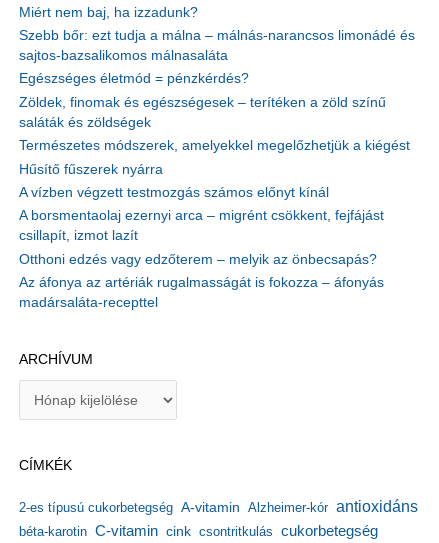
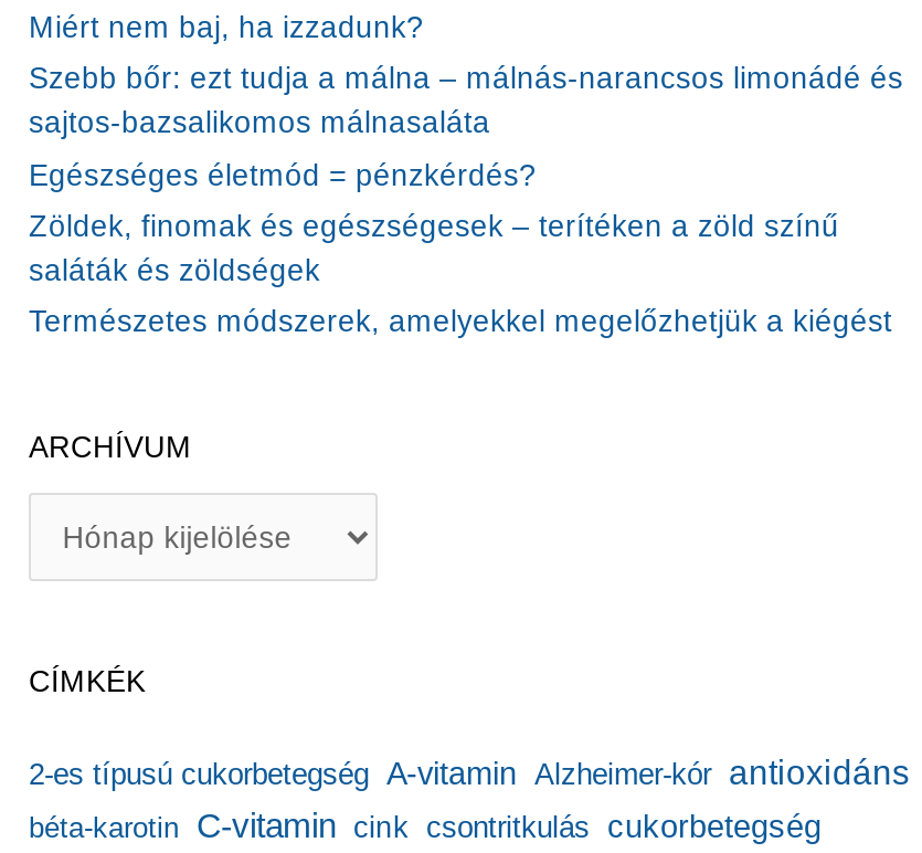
- Hűsítő fűszerek nyárra
- A vízben végzett testmozgás számos előnyt kínál
- A borsmentaolaj ezernyi arca – migrént csökkent, fejfájást
- csillapít, izmot lazít
- Otthoni edzés vagy edzőterem – melyik az önbecsapás?
- Az áfonya az artériák rugalmasságát is fokozza – áfonyás
- madársaláta-recepttel
